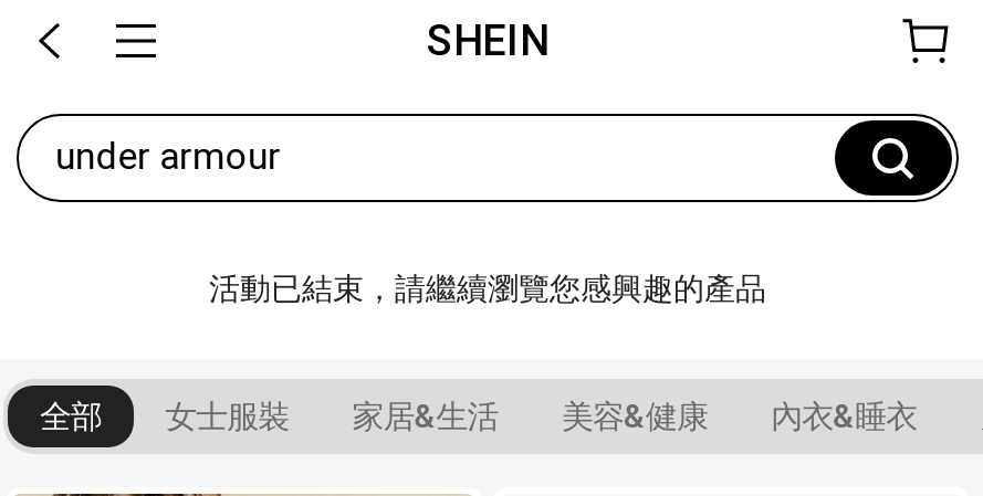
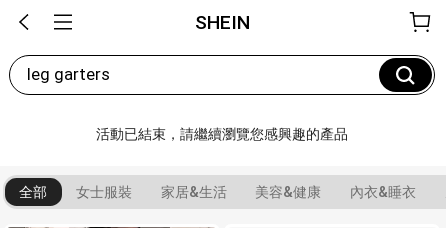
- under armour
+ leg garters
